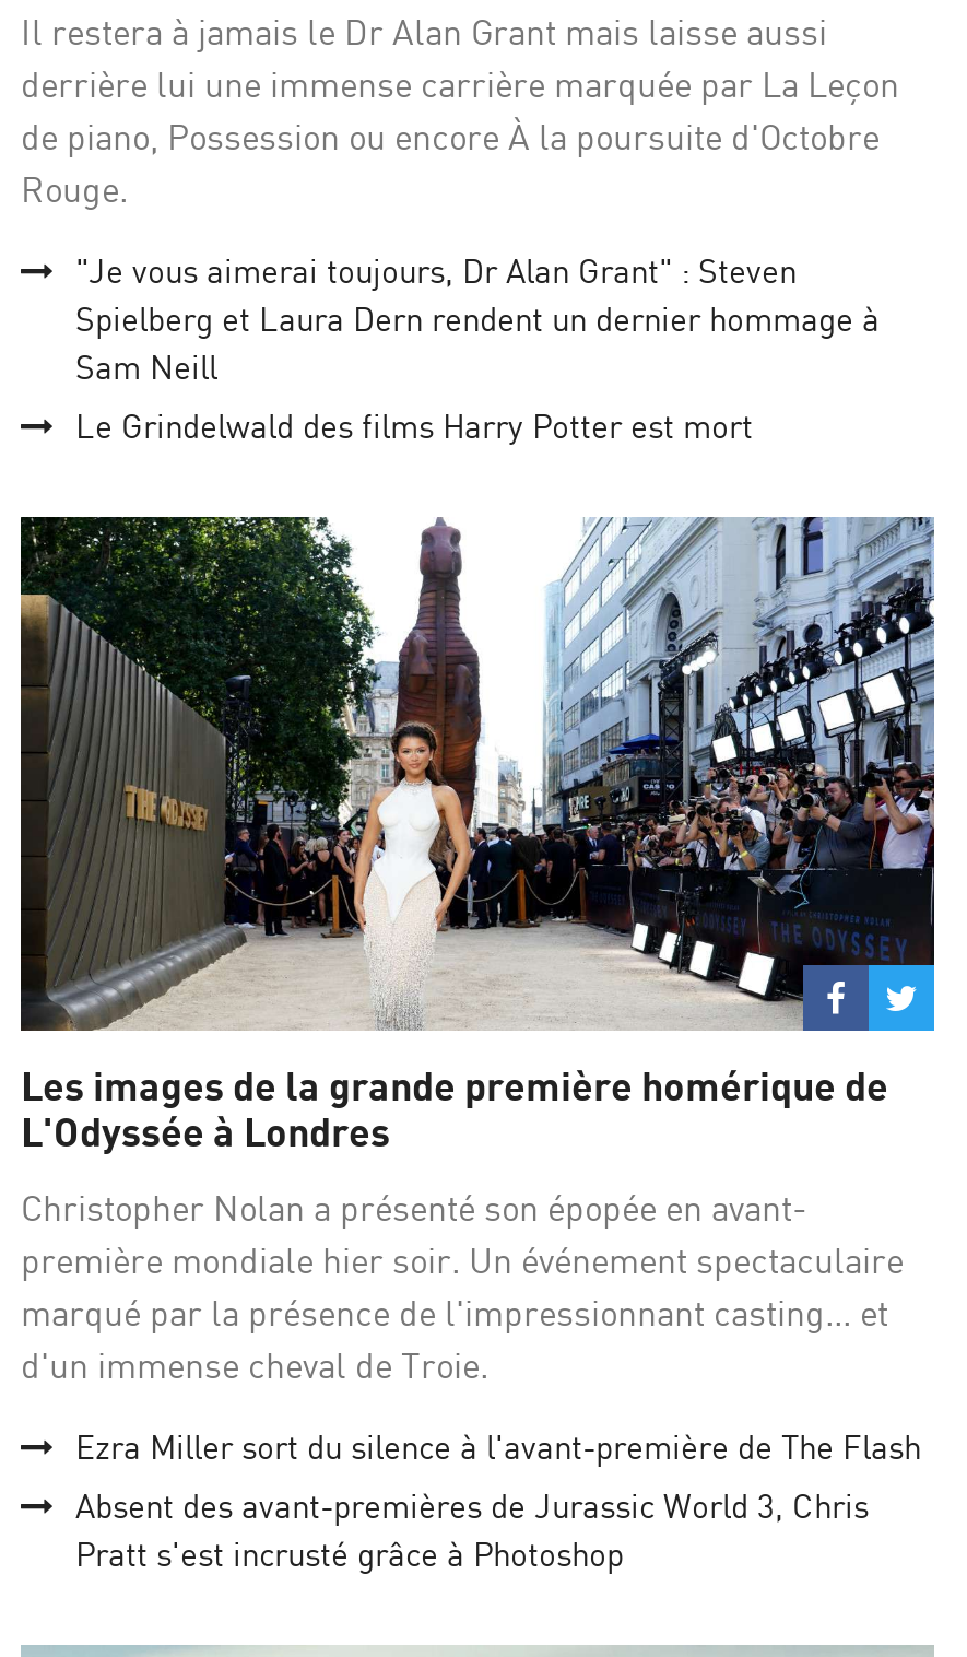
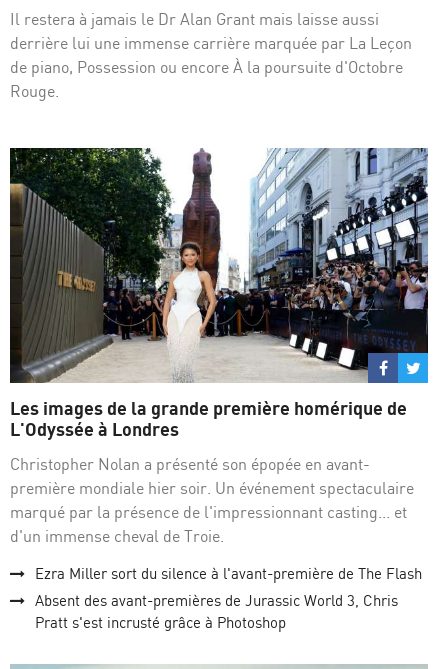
- "Je vous aimerai toujours, Dr Alan Grant" : Steven
- Spielberg et Laura Dern rendent un dernier hommage à
- Sam Neill
- Le Grindelwald des films Harry Potter est mort
